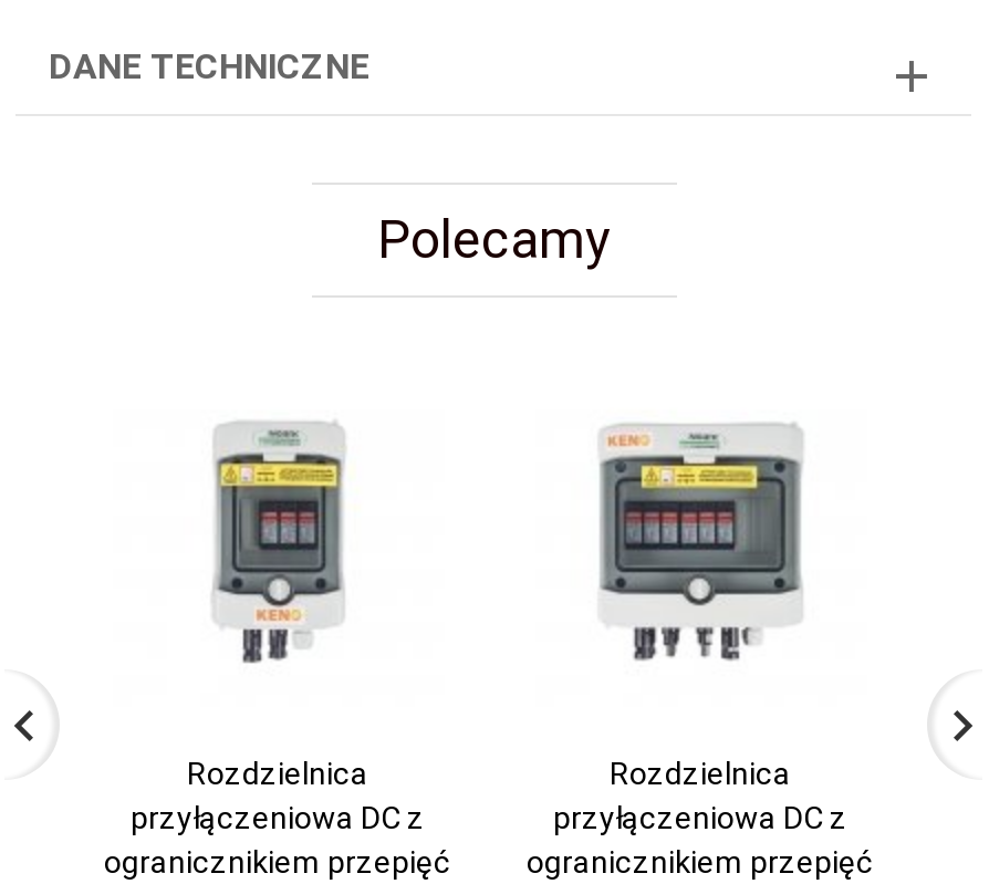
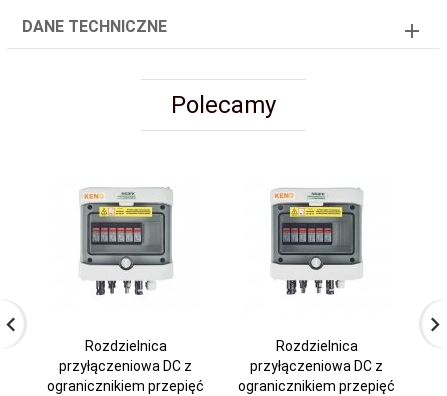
- [image]
+ [image]
